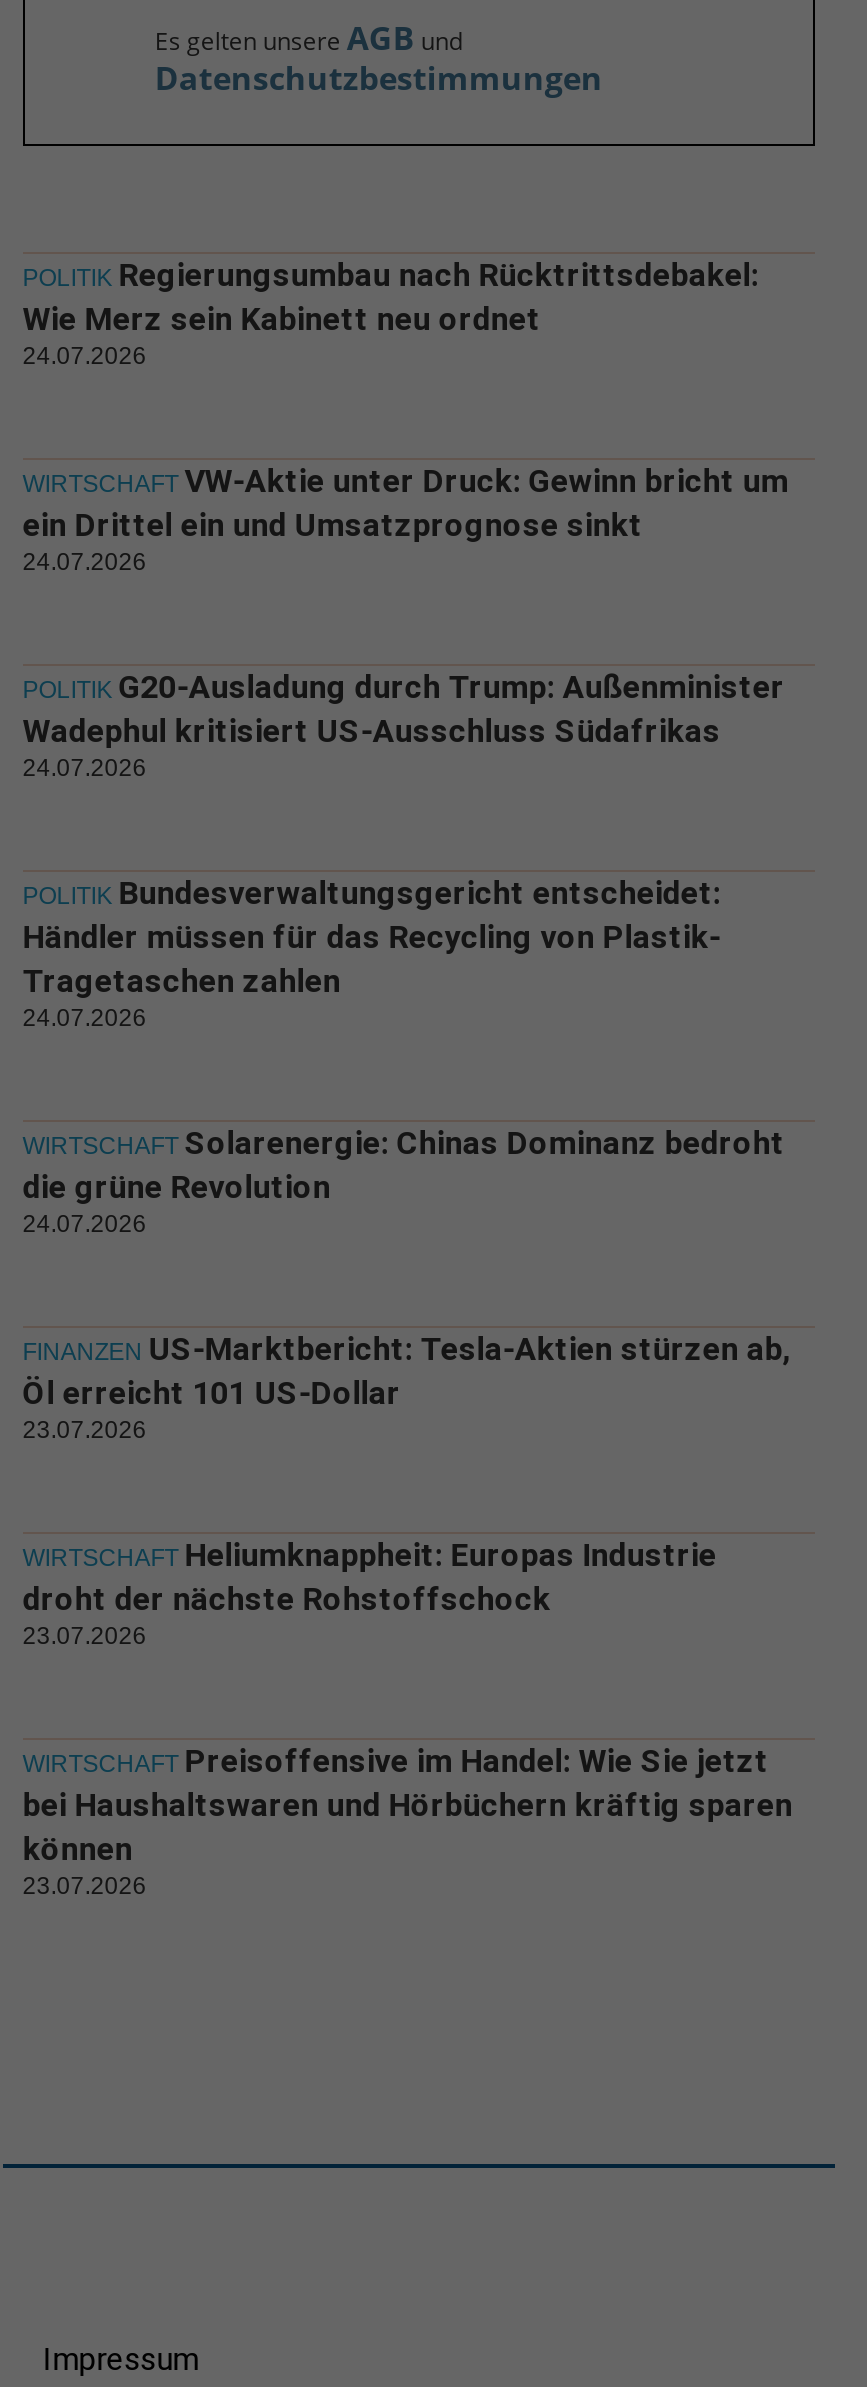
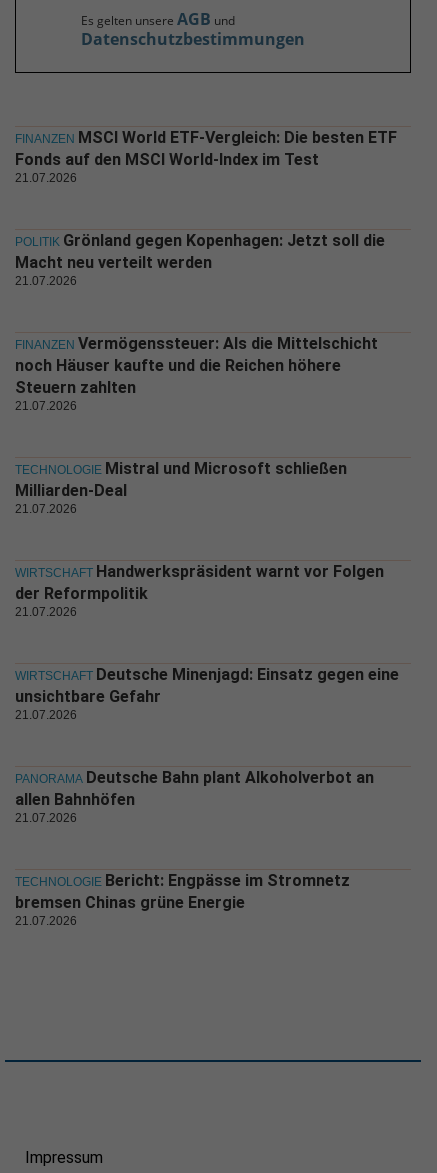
- POLITIK Regierungsumbau nach Rücktrittsdebakel:
- Wie Merz sein Kabinett neu ordnet
- 24.07.2026
+ FINANZEN MSCI World ETF-Vergleich: Die besten ETF
+ Fonds auf den MSCI World-Index im Test
+ 21.07.2026

- WIRTSCHAFT VW-Aktie unter Druck: Gewinn bricht um
- ein Drittel ein und Umsatzprognose sinkt
- 24.07.2026
+ POLITIK Grönland gegen Kopenhagen: Jetzt soll die
+ Macht neu verteilt werden
+ 21.07.2026

- POLITIK G20-Ausladung durch Trump: Außenminister
- Wadephul kritisiert US-Ausschluss Südafrikas
- 24.07.2026
+ FINANZEN Vermögenssteuer: Als die Mittelschicht
+ noch Häuser kaufte und die Reichen höhere
+ Steuern zahlten
+ 21.07.2026

- POLITIK Bundesverwaltungsgericht entscheidet:
- Händler müssen für das Recycling von Plastik-
- Tragetaschen zahlen
- 24.07.2026
+ TECHNOLOGIE Mistral und Microsoft schließen
+ Milliarden-Deal
+ 21.07.2026

- WIRTSCHAFT Solarenergie: Chinas Dominanz bedroht
- die grüne Revolution
- 24.07.2026
+ WIRTSCHAFT Handwerkspräsident warnt vor Folgen
+ der Reformpolitik
+ 21.07.2026

- FINANZEN US-Marktbericht: Tesla-Aktien stürzen ab,
- Öl erreicht 101 US-Dollar
- 23.07.2026
+ WIRTSCHAFT Deutsche Minenjagd: Einsatz gegen eine
+ unsichtbare Gefahr
+ 21.07.2026

- WIRTSCHAFT Heliumknappheit: Europas Industrie
- droht der nächste Rohstoffschock
- 23.07.2026
+ PANORAMA Deutsche Bahn plant Alkoholverbot an
+ allen Bahnhöfen
+ 21.07.2026

- WIRTSCHAFT Preisoffensive im Handel: Wie Sie jetzt
- bei Haushaltswaren und Hörbüchern kräftig sparen
- können
- 23.07.2026
+ TECHNOLOGIE Bericht: Engpässe im Stromnetz
+ bremsen Chinas grüne Energie
+ 21.07.2026
